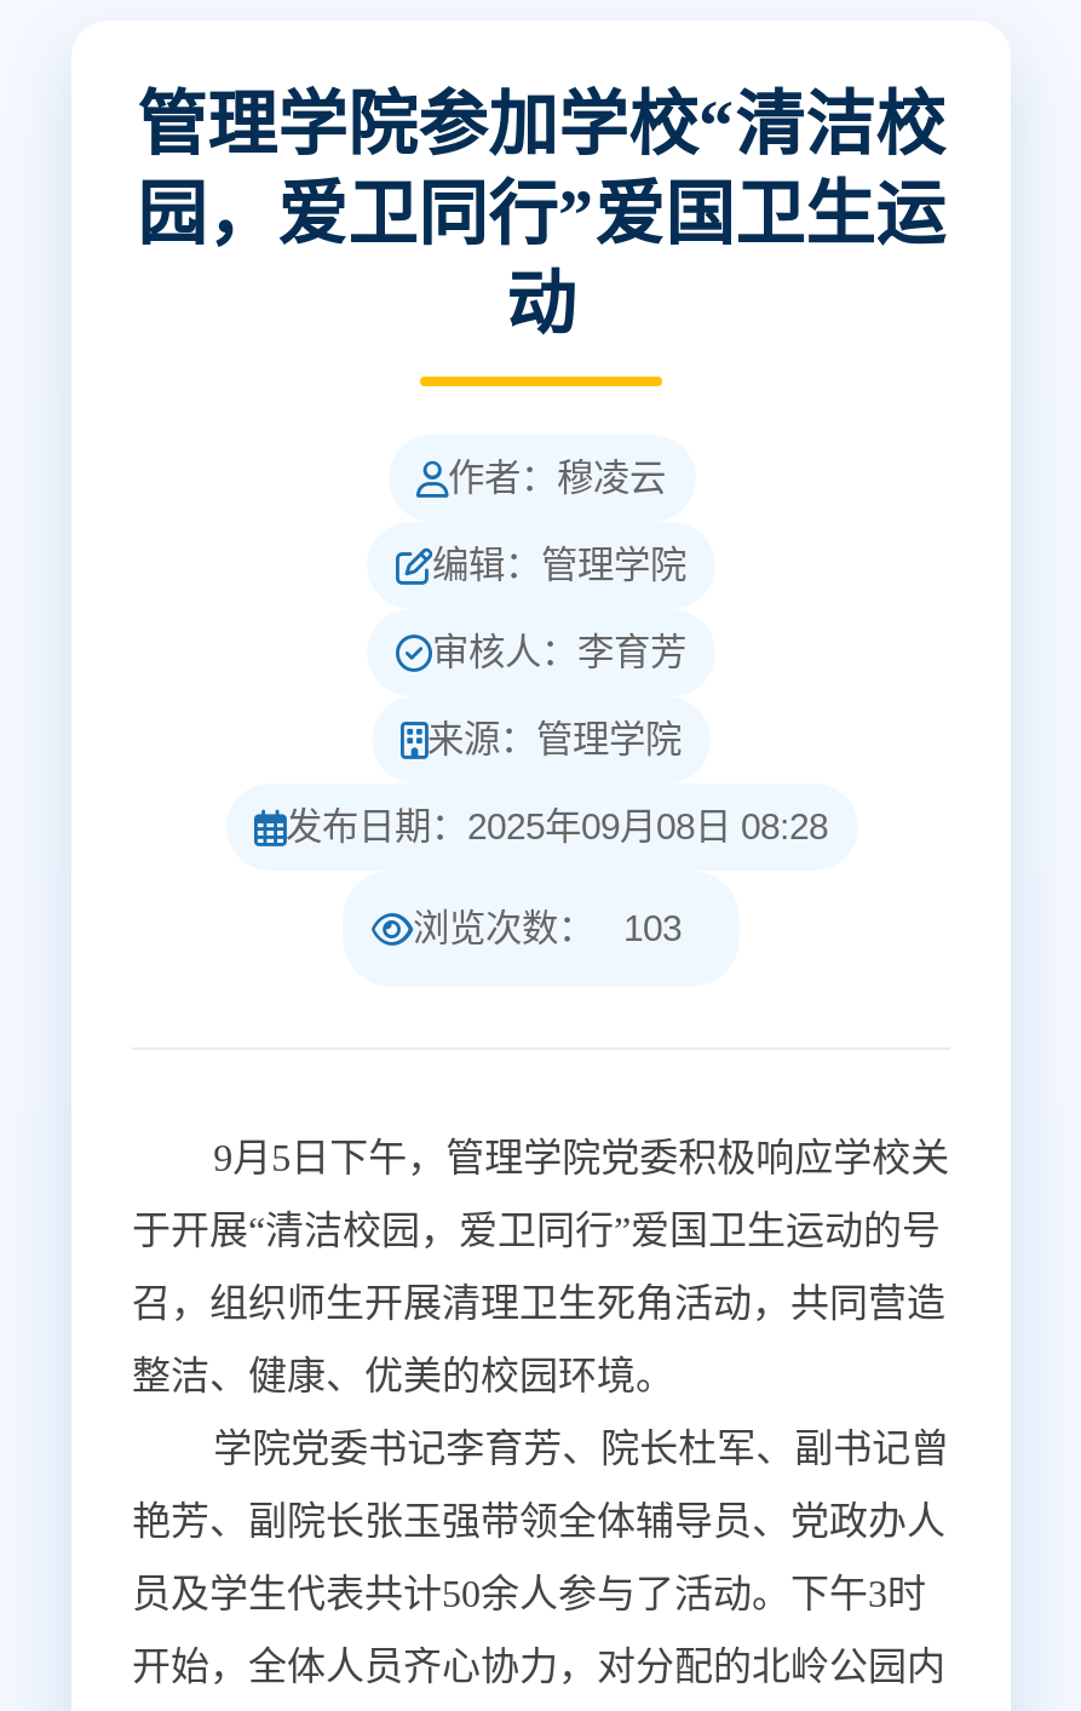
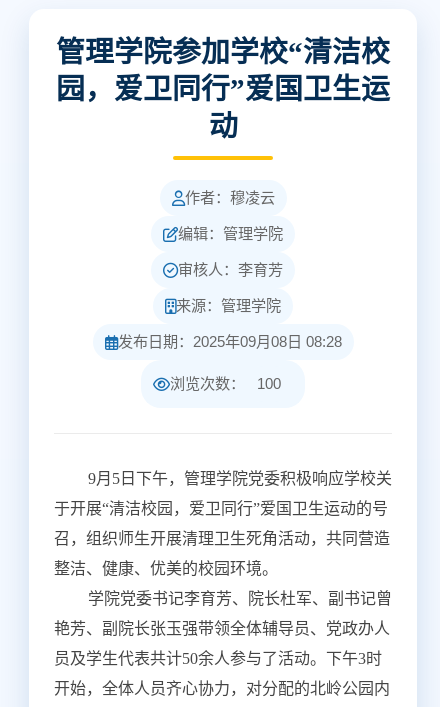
- 浏览次数： 103
+ 浏览次数： 100
